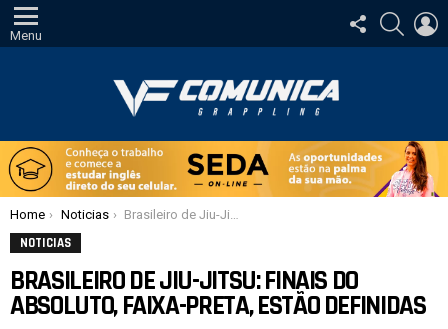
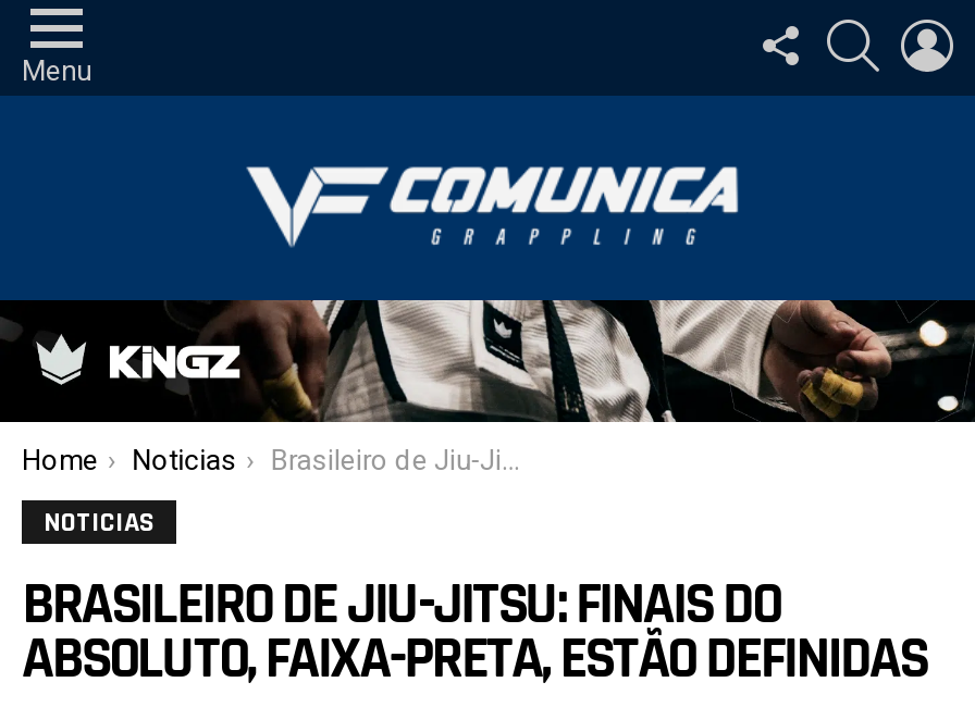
- [image]
+ [image]
